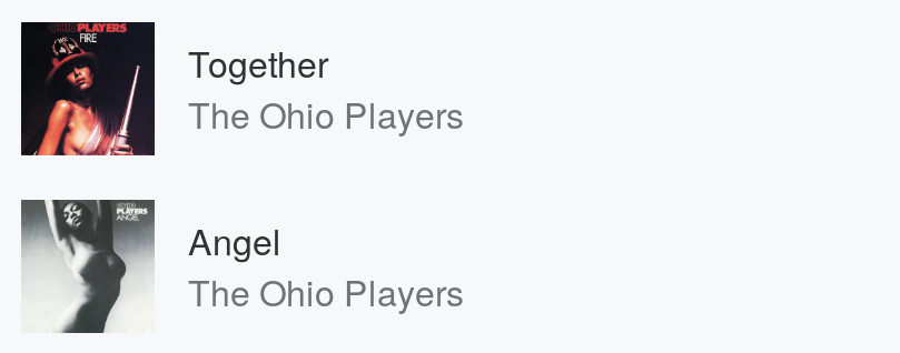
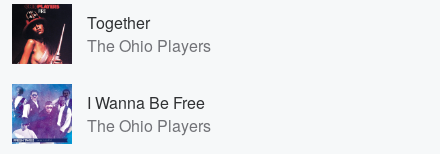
- [image]
- Angel
+ [image]
+ I Wanna Be Free
